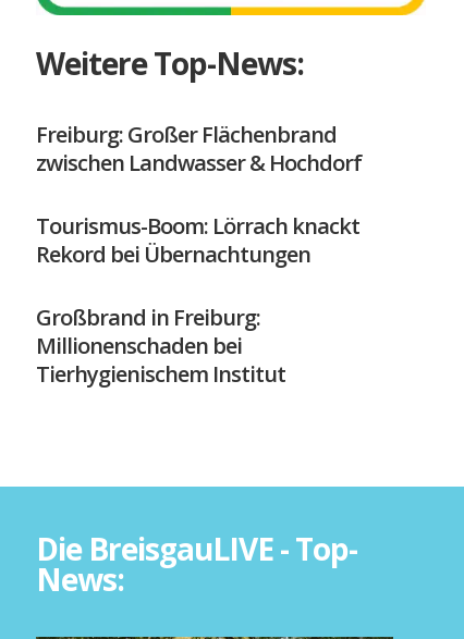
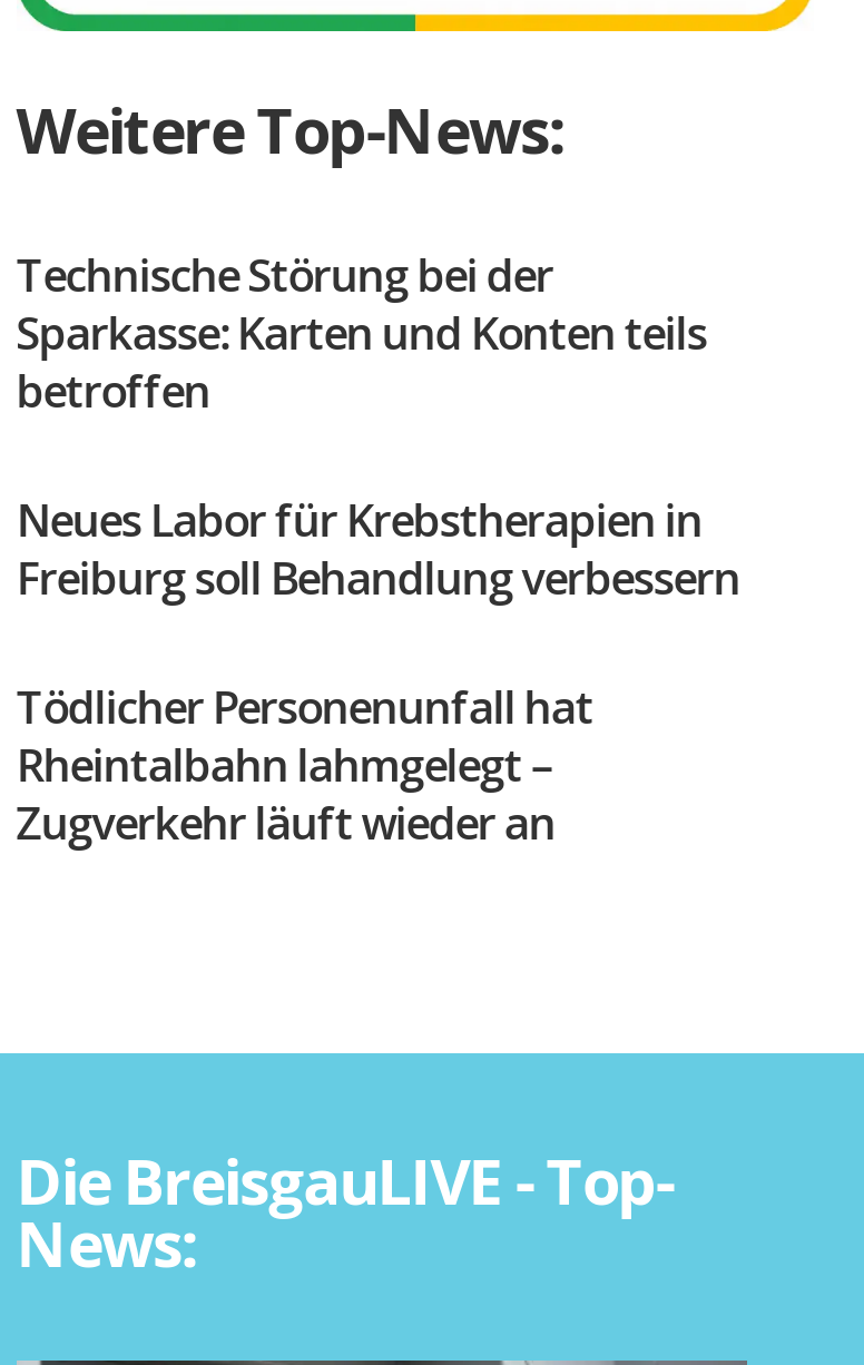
- Freiburg: Großer Flächenbrand
- zwischen Landwasser & Hochdorf
+ Technische Störung bei der
+ Sparkasse: Karten und Konten teils
+ betroffen

- Tourismus-Boom: Lörrach knackt
- Rekord bei Übernachtungen
+ Neues Labor für Krebstherapien in
+ Freiburg soll Behandlung verbessern

- Großbrand in Freiburg:
- Millionenschaden bei
- Tierhygienischem Institut
+ Tödlicher Personenunfall hat
+ Rheintalbahn lahmgelegt –
+ Zugverkehr läuft wieder an
